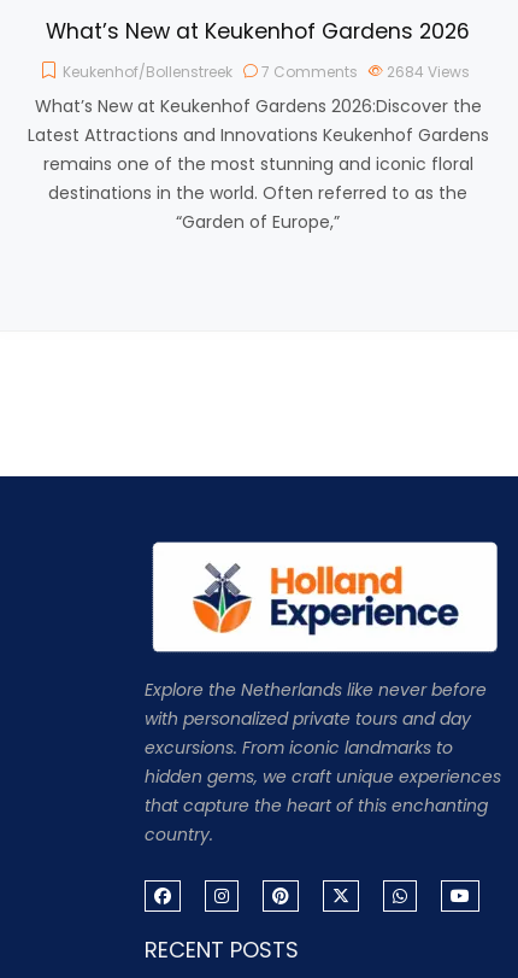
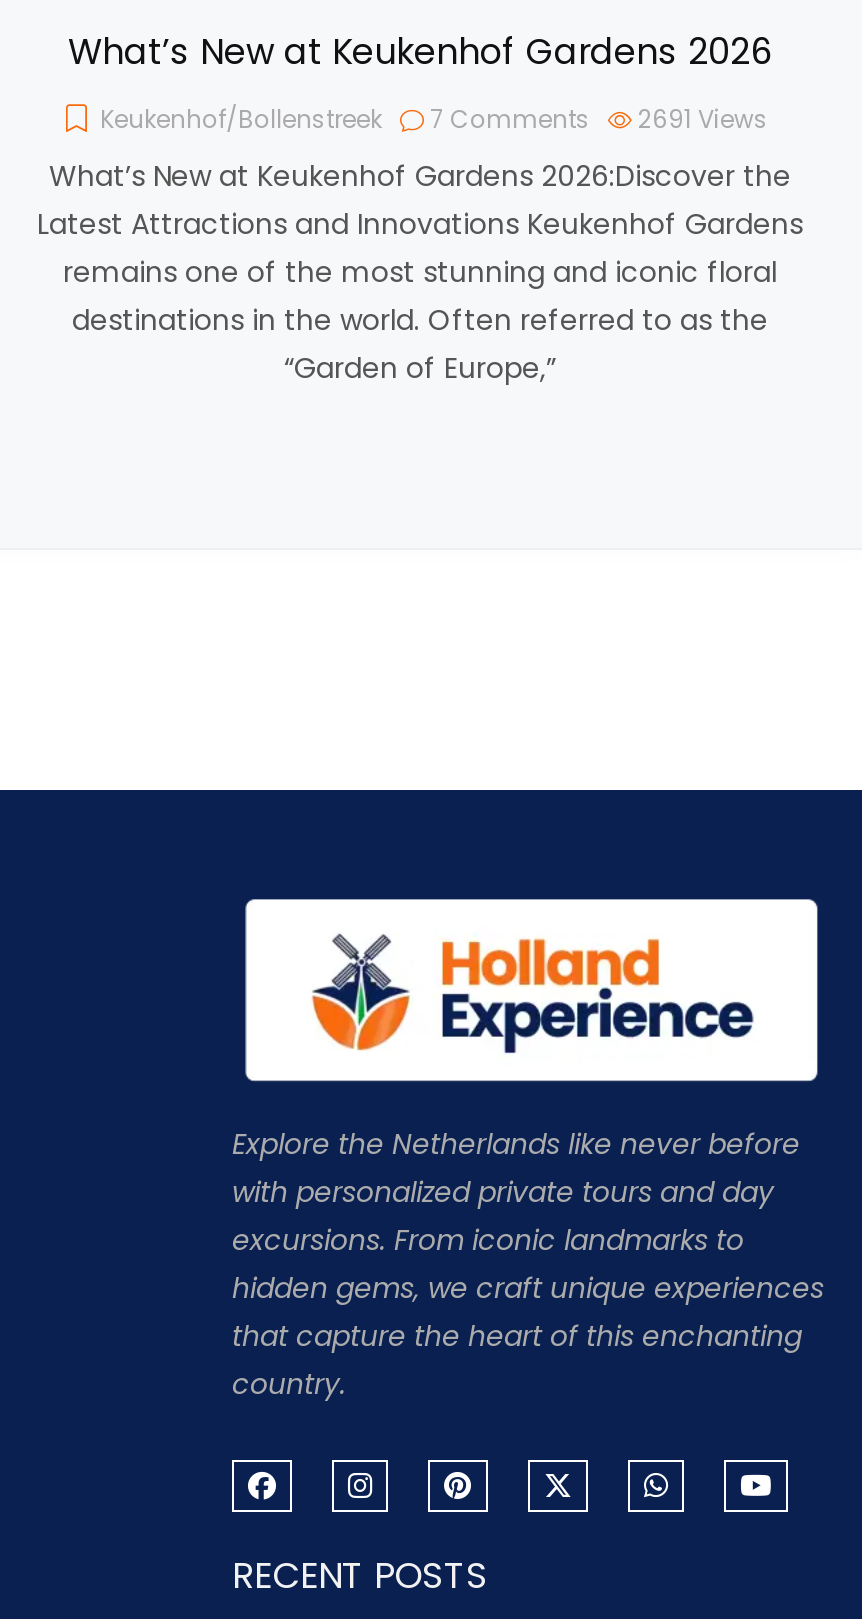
- Keukenhof/Bollenstreek 7 Comments 2684 Views
+ Keukenhof/Bollenstreek 7 Comments 2691 Views
